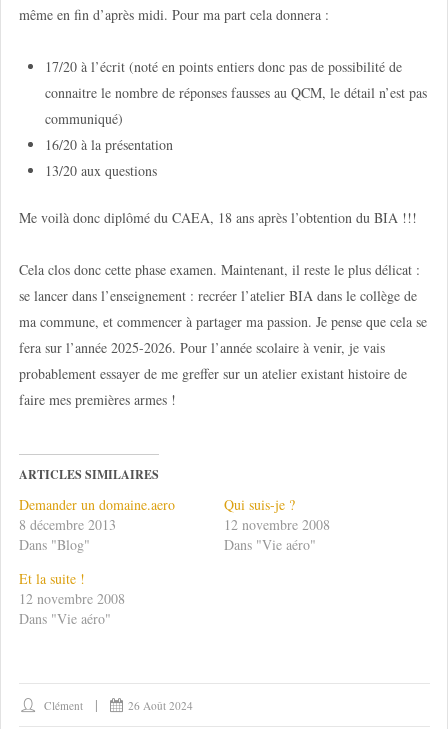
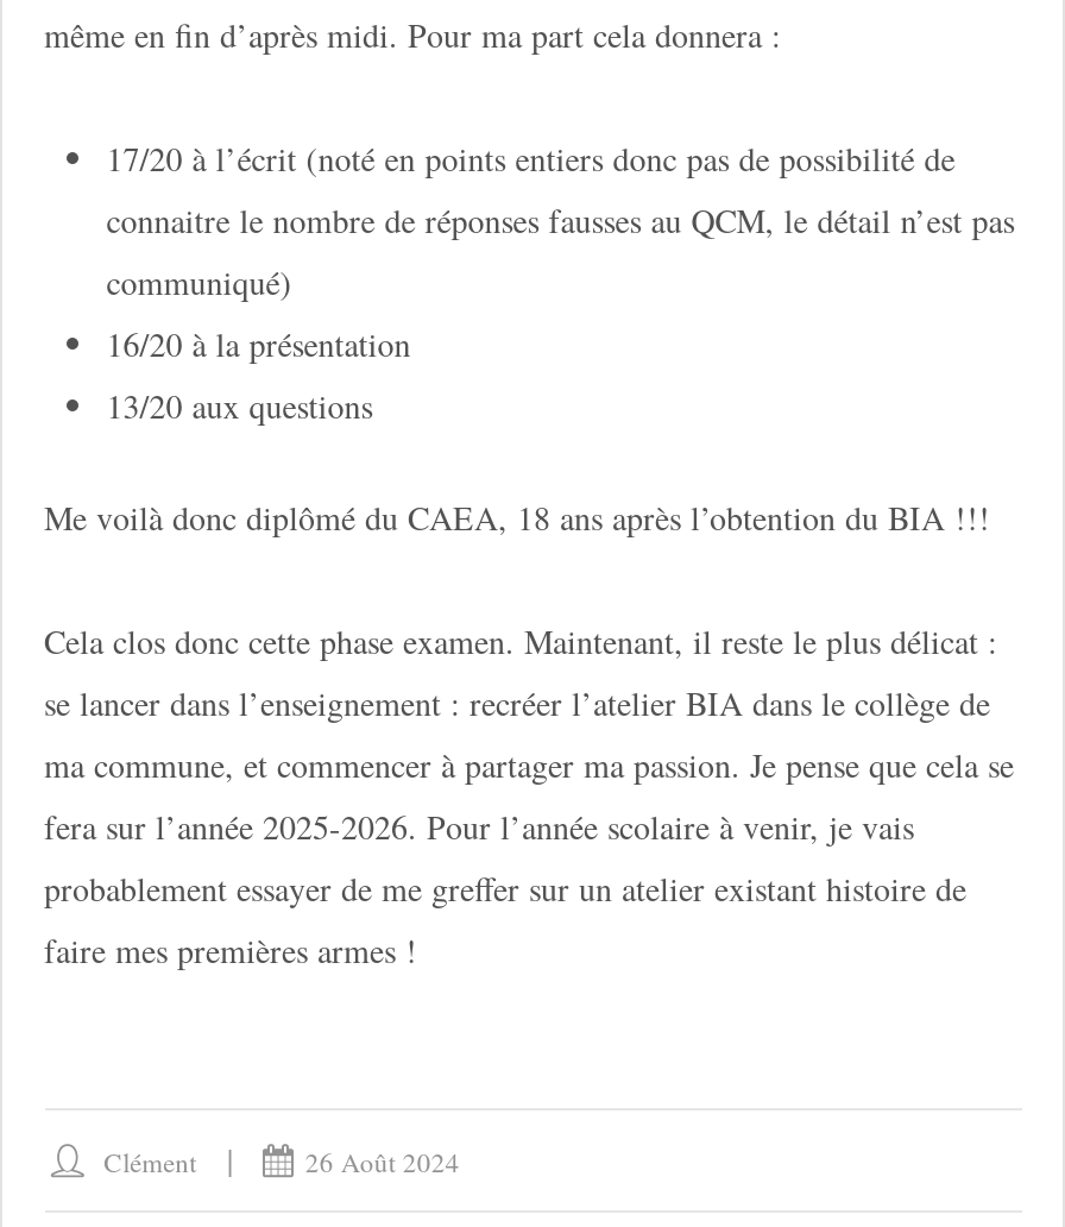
- ARTICLES SIMILAIRES
- Demander un domaine.aero
- 8 décembre 2013
- Dans "Blog"

- Qui suis-je ?
- 12 novembre 2008
- Dans "Vie aéro"
- Et la suite !
- 12 novembre 2008
- Dans "Vie aéro"
